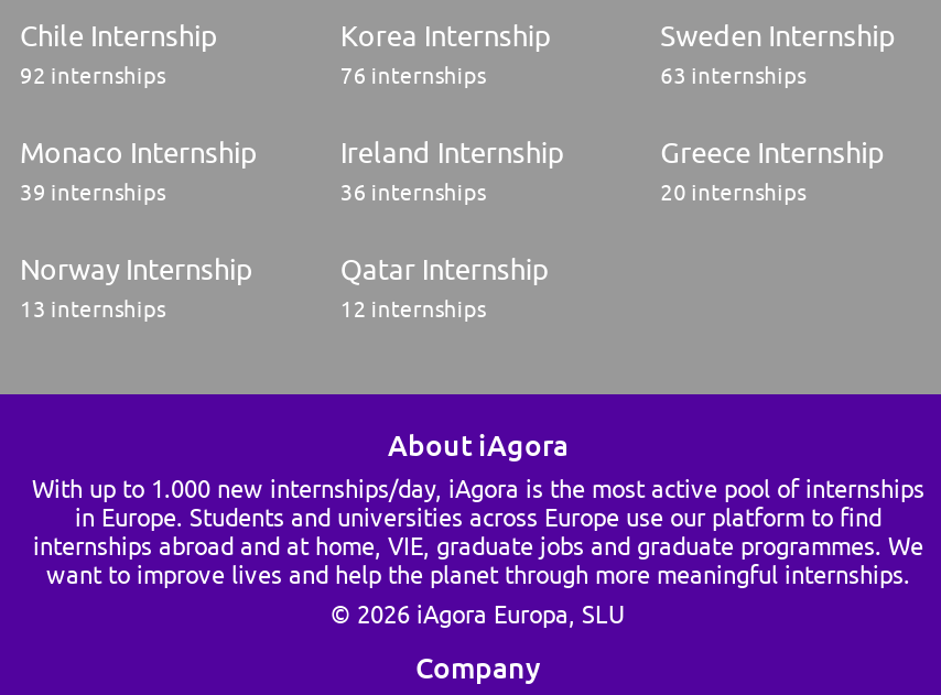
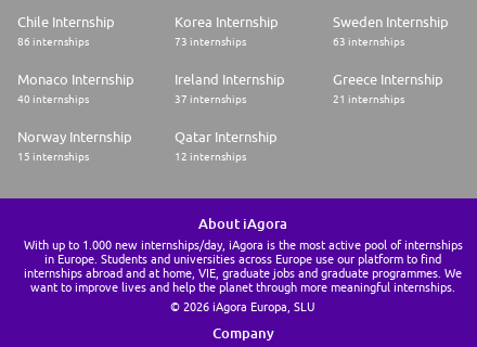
- 92 internships
+ 86 internships

- 76 internships
+ 73 internships

- 39 internships
+ 40 internships

- 36 internships
+ 37 internships

- 20 internships
+ 21 internships

- 13 internships
+ 15 internships
